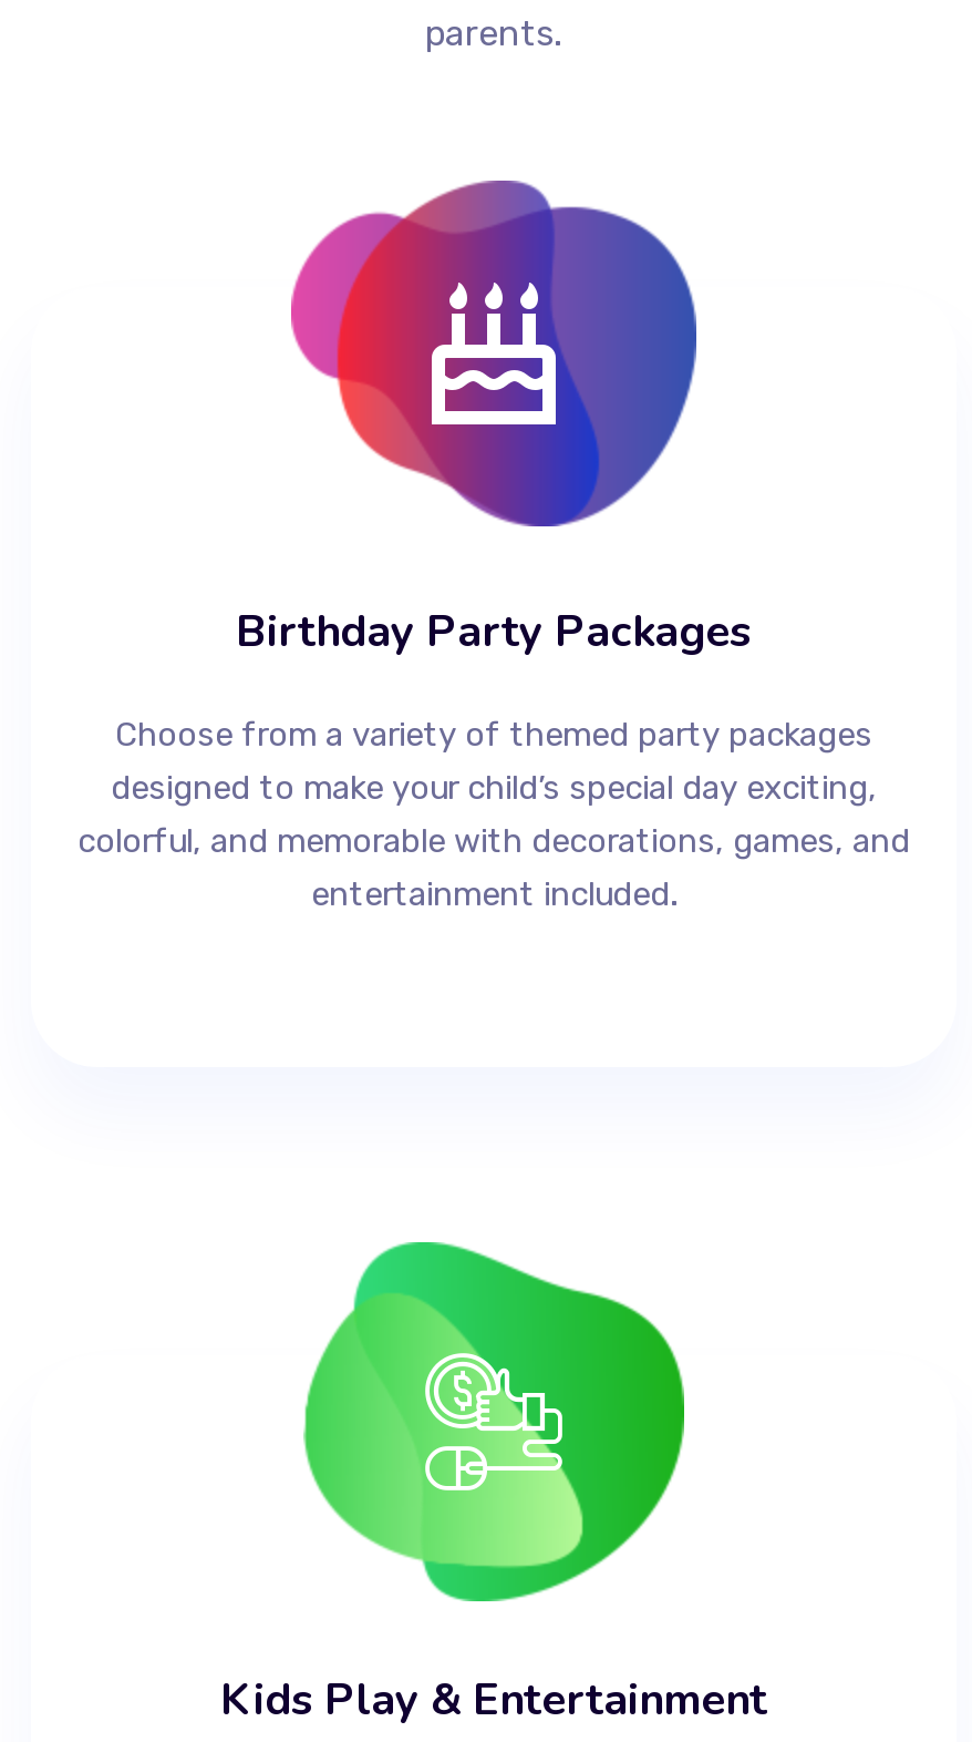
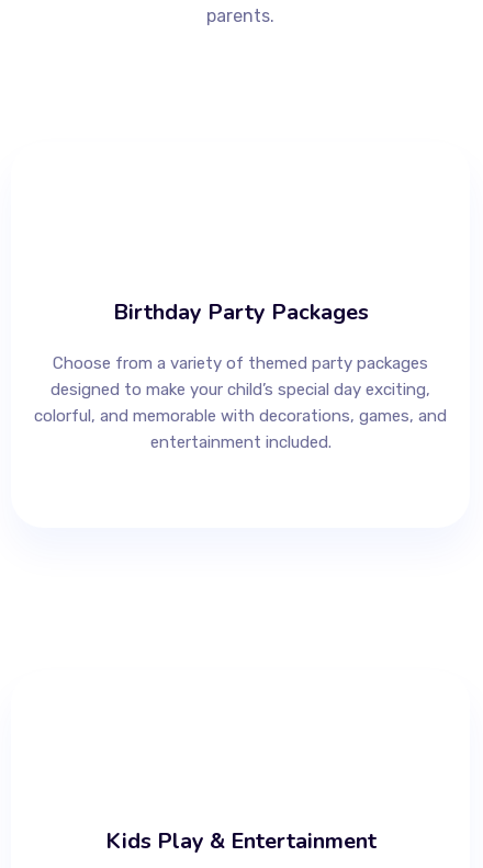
- [image]

- [image]
